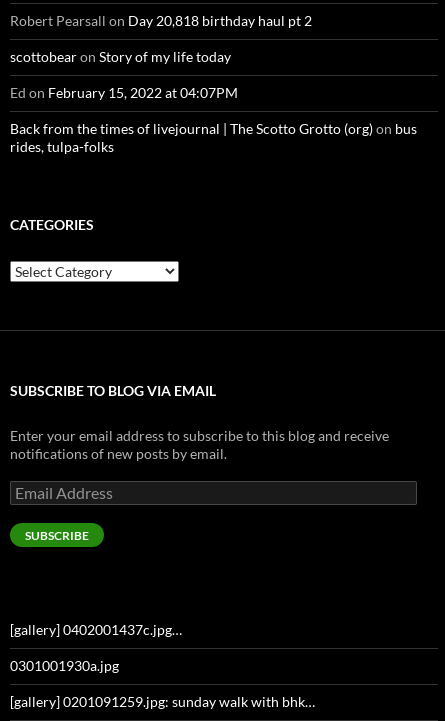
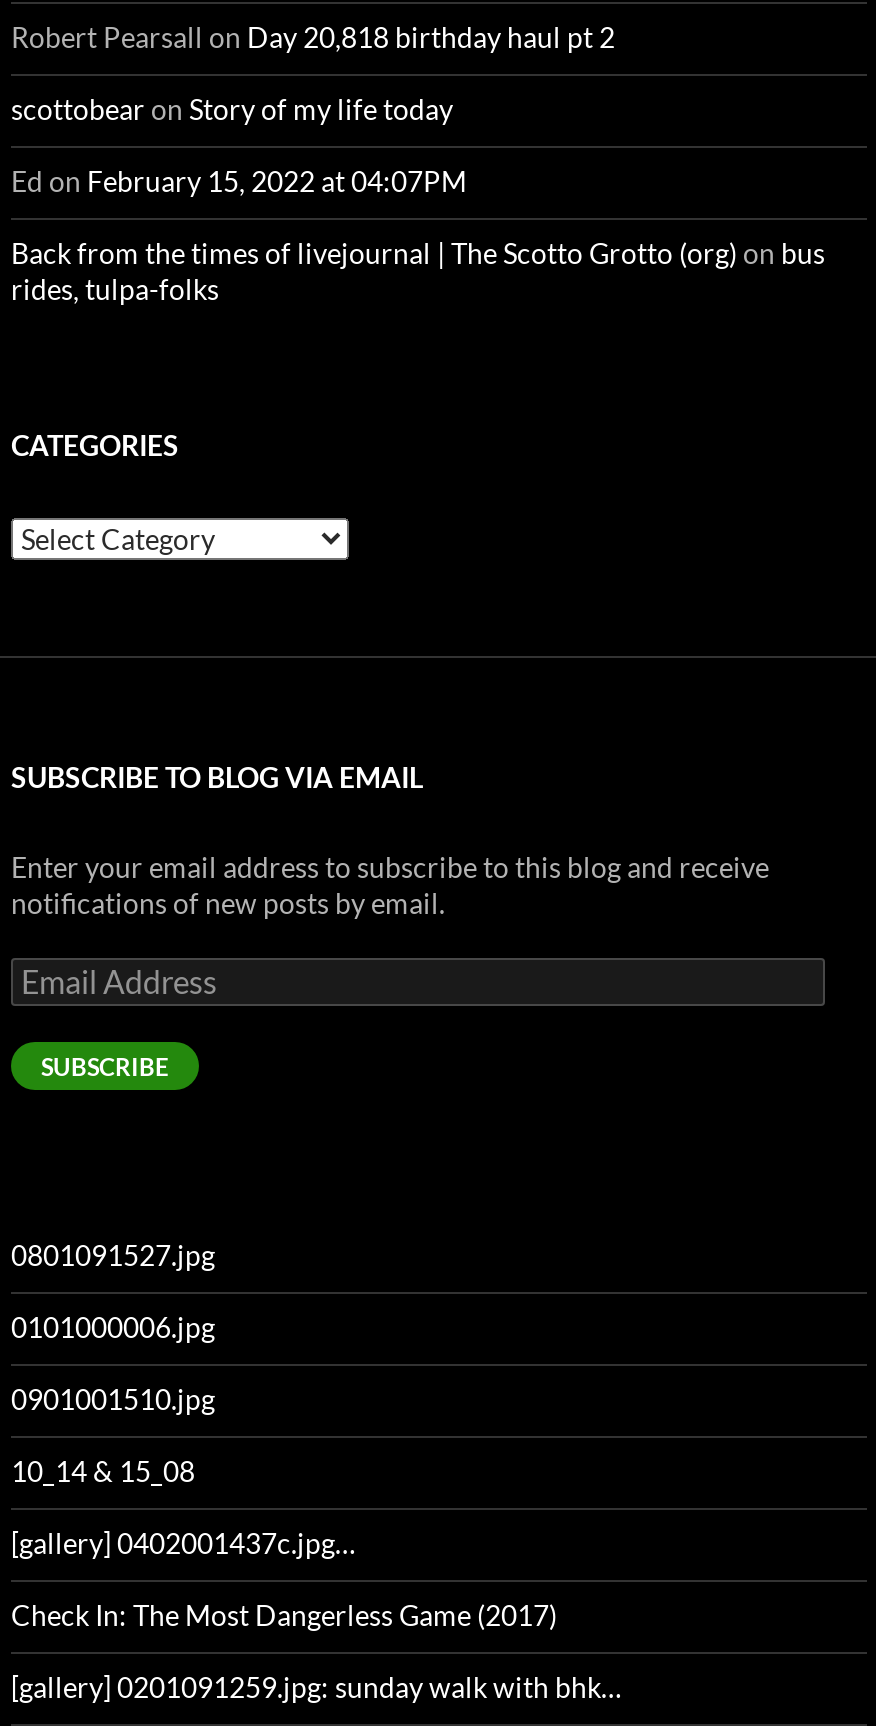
+ 0801091527.jpg
+ 0101000006.jpg
+ 0901001510.jpg
+ 10_14 & 15_08

- 0301001930a.jpg
+ Check In: The Most Dangerless Game (2017)
